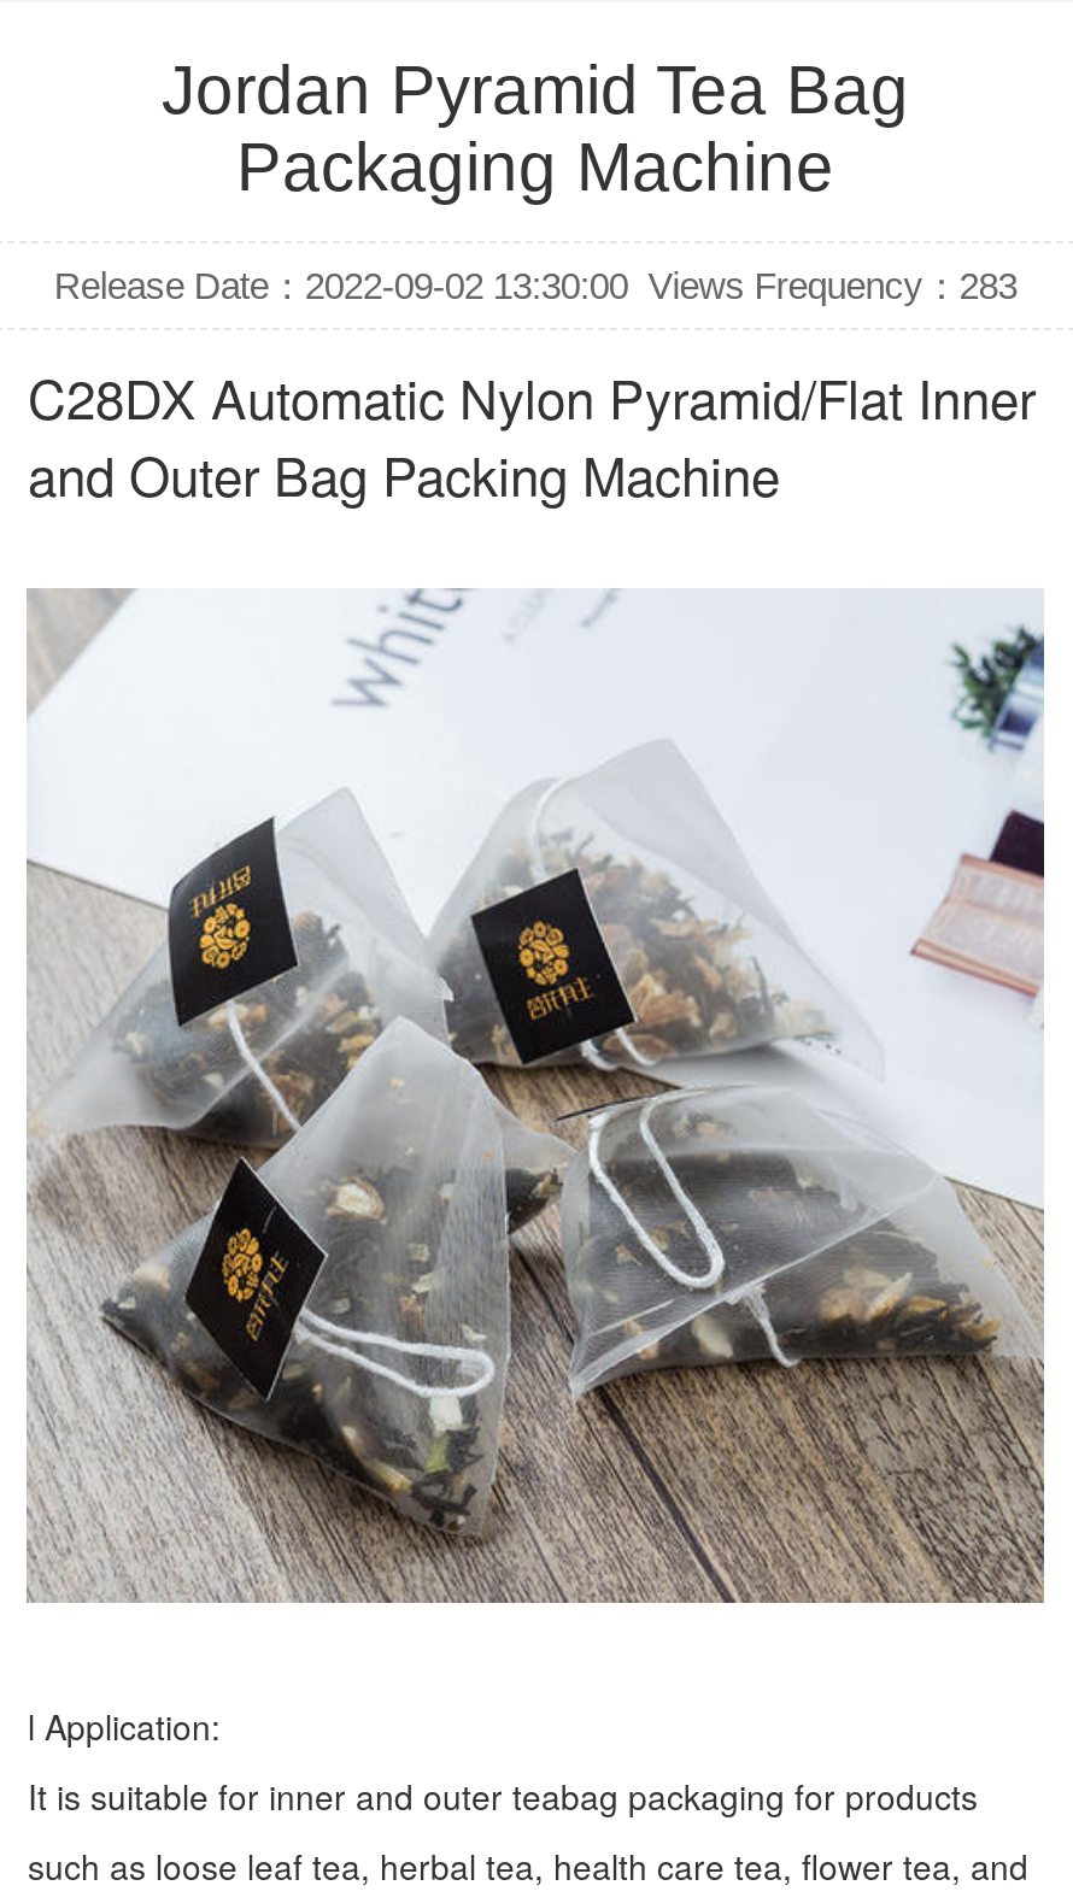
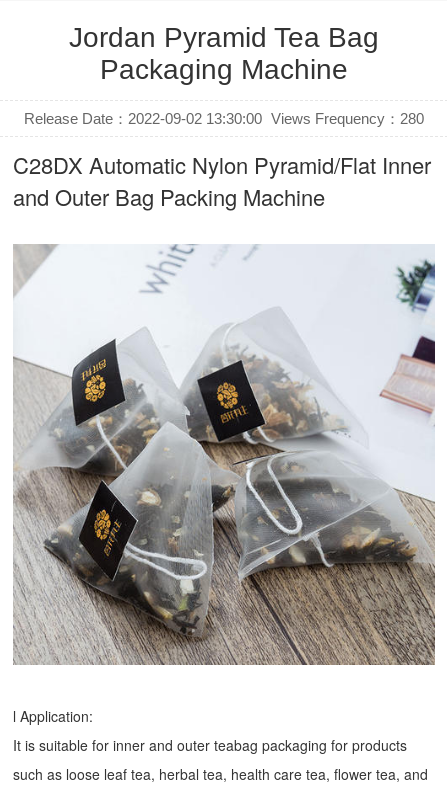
- Release Date：2022-09-02 13:30:00 Views Frequency：283
+ Release Date：2022-09-02 13:30:00 Views Frequency：280
